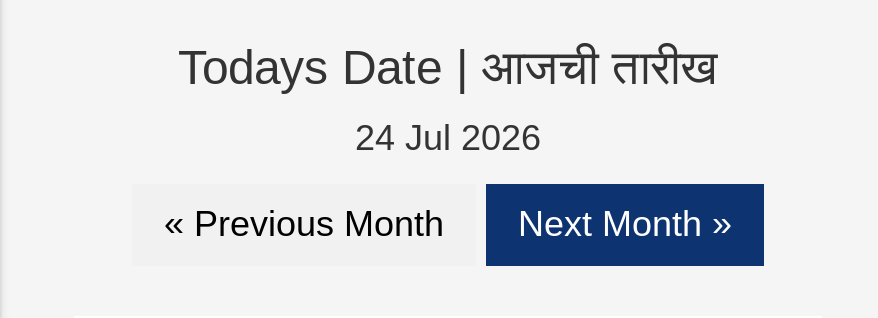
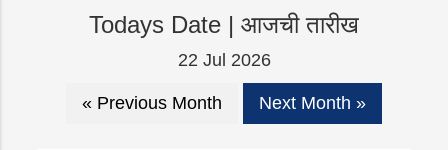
- 24 Jul 2026
+ 22 Jul 2026
